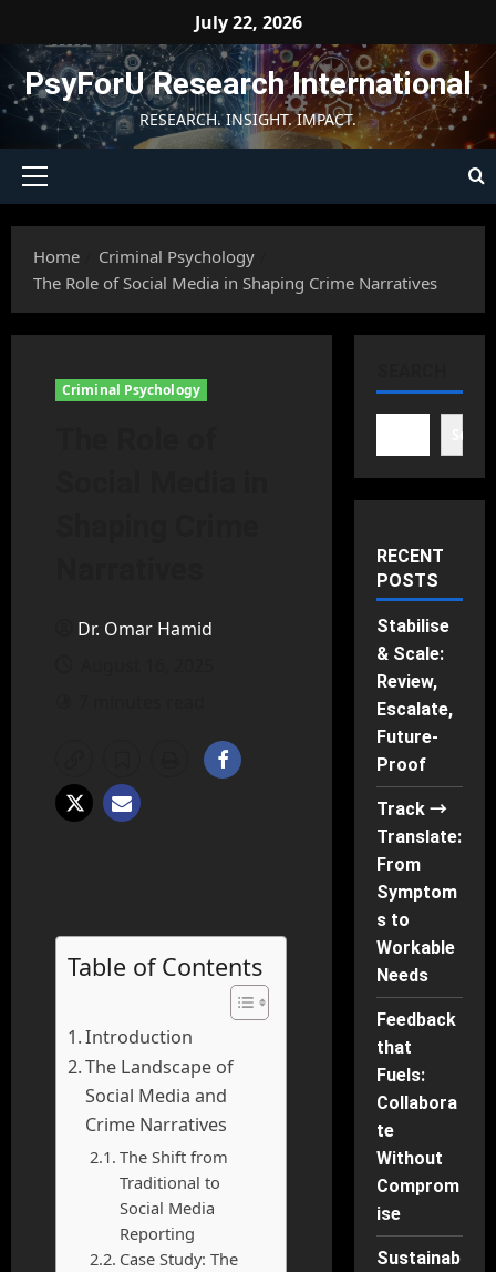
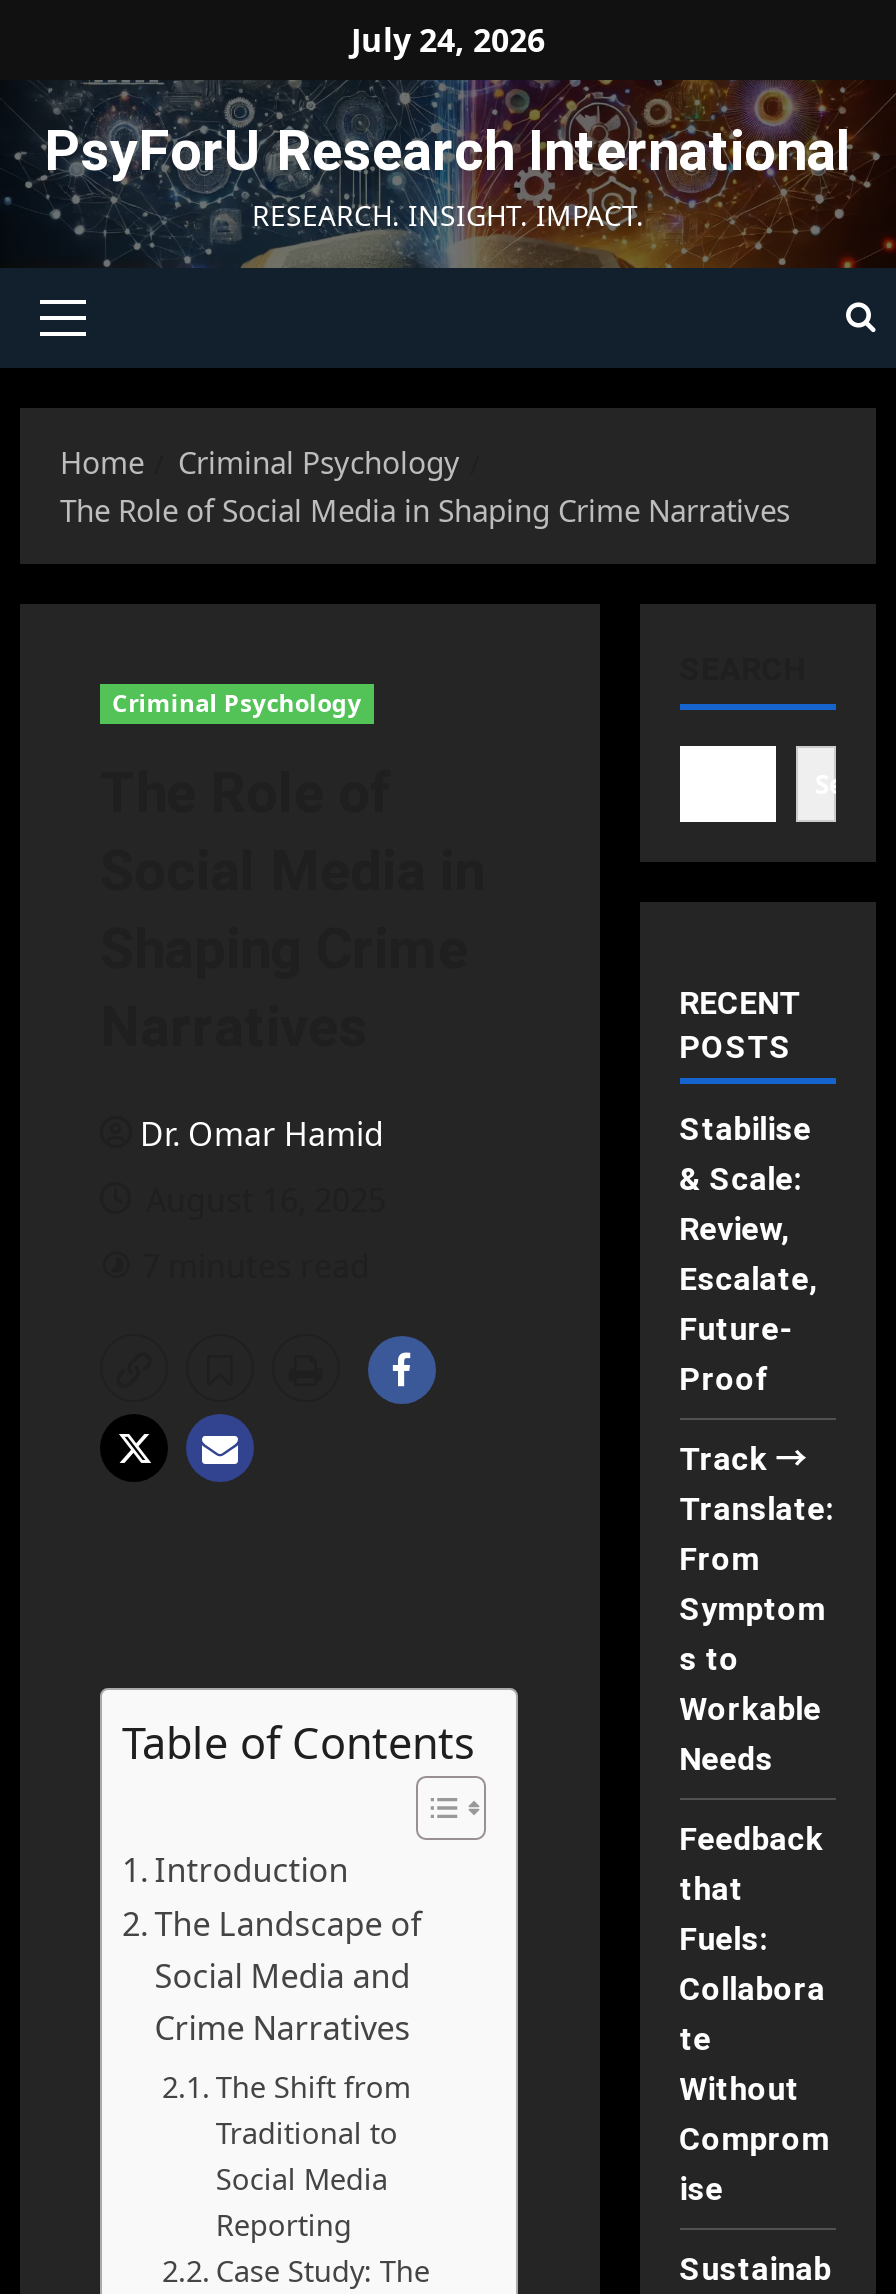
- July 22, 2026
+ July 24, 2026
